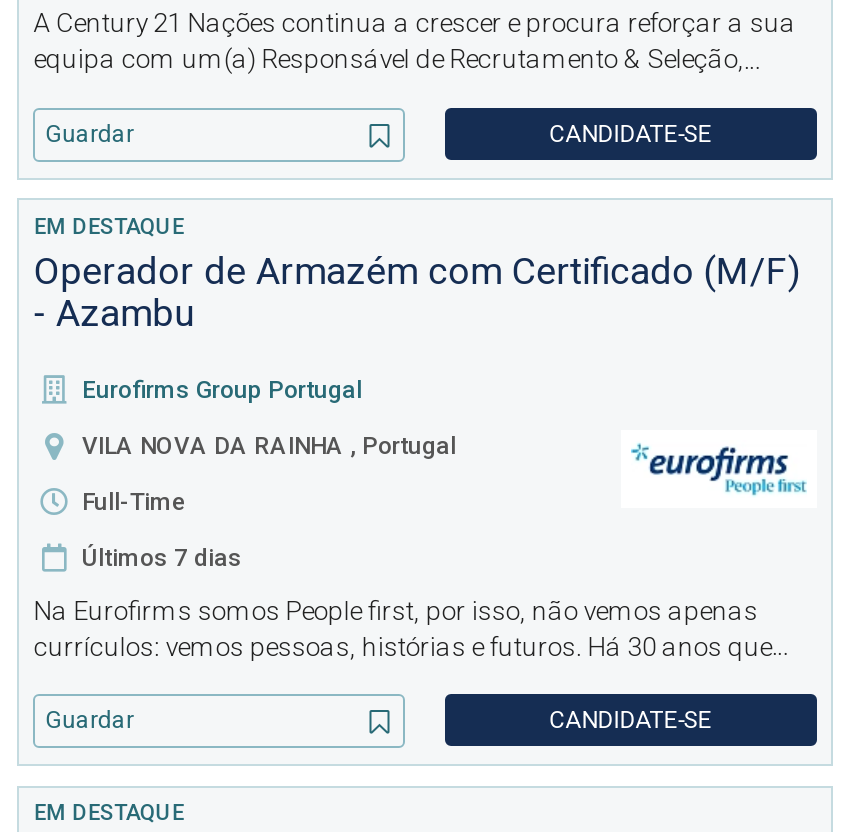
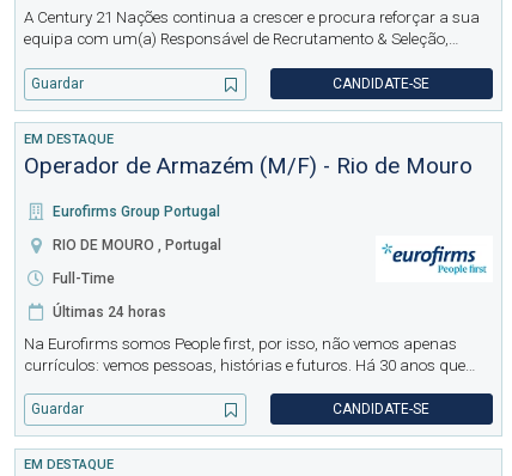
- Operador de Armazém com Certificado (M/F)
- - Azambu
+ Operador de Armazém (M/F) - Rio de Mouro

- VILA NOVA DA RAINHA , Portugal
+ RIO DE MOURO , Portugal

- Últimos 7 dias
+ Últimas 24 horas
